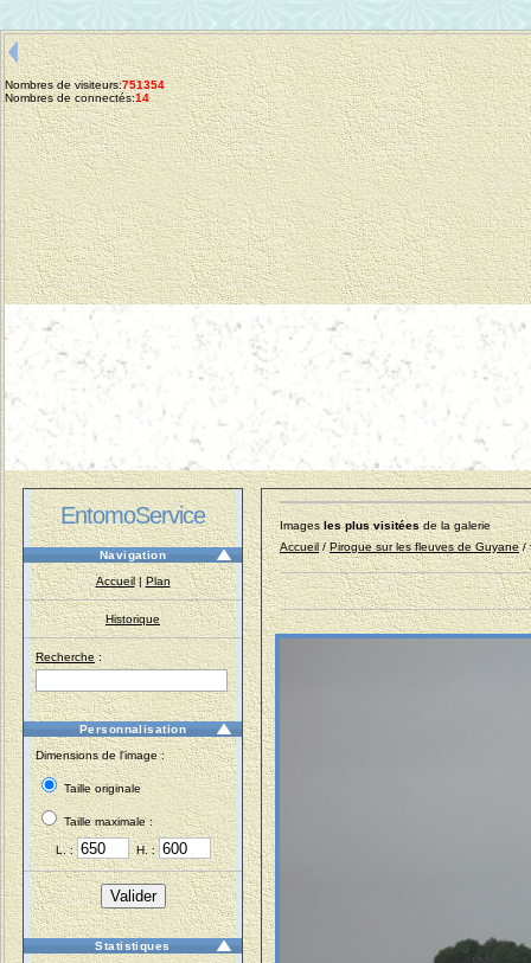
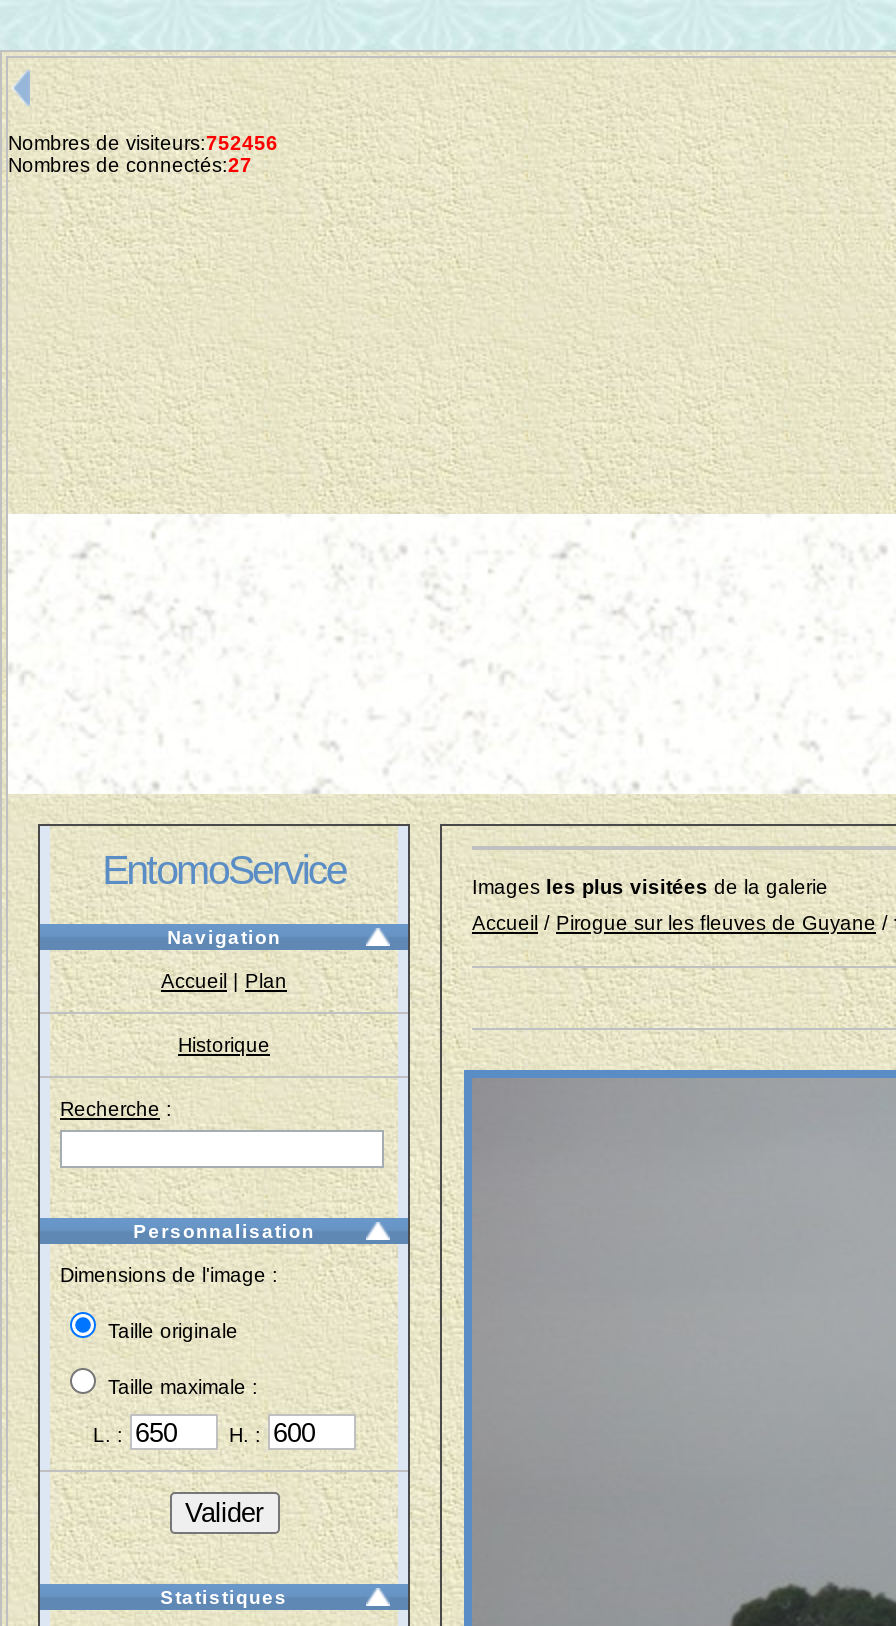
- Nombres de visiteurs:751354
+ Nombres de visiteurs:752456

- Nombres de connectés:14
+ Nombres de connectés:27
